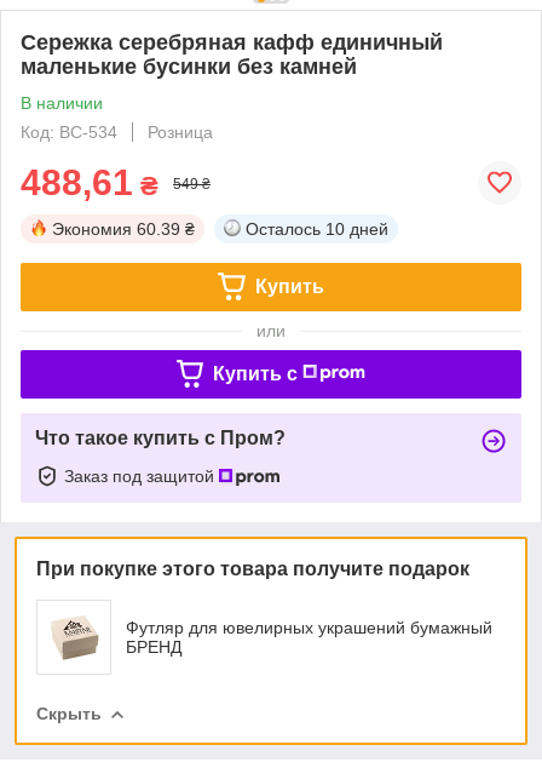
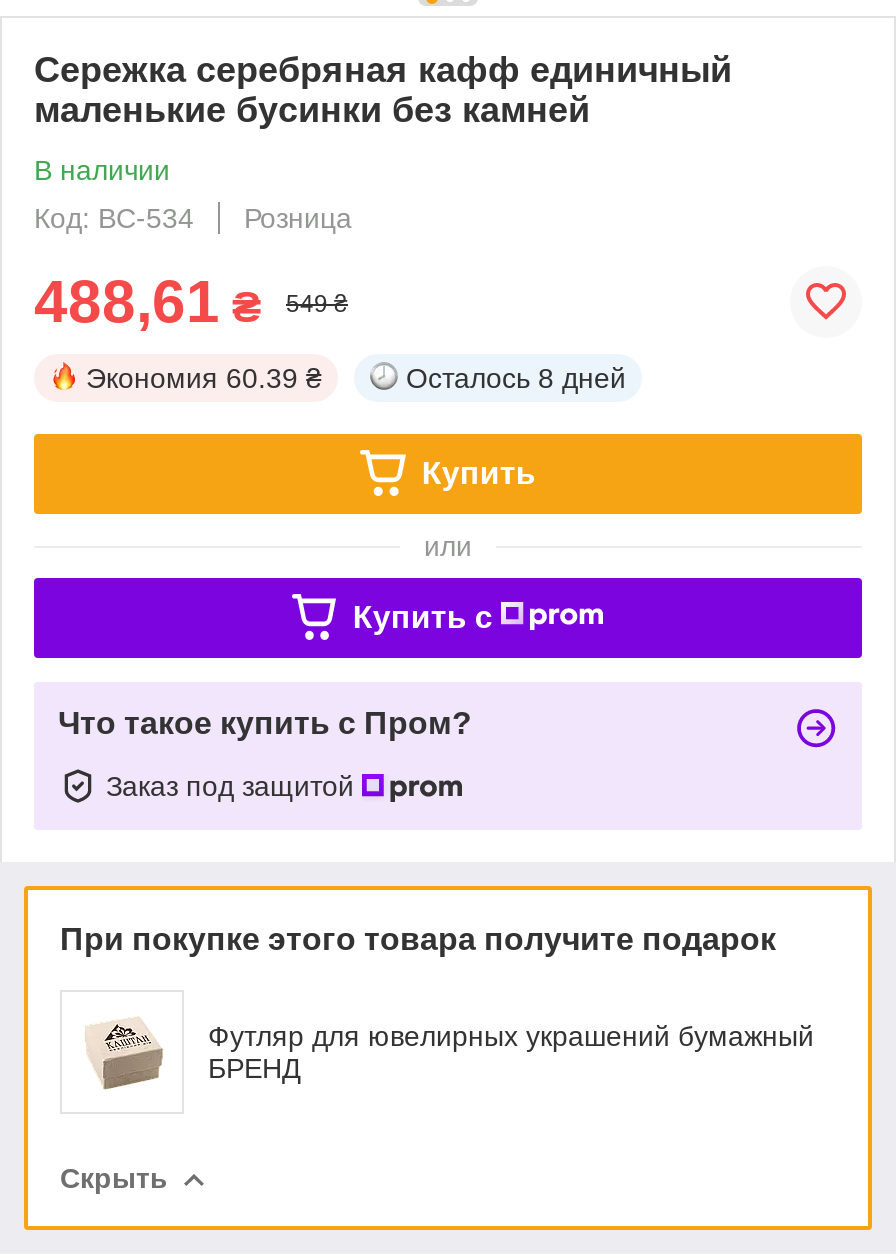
- Осталось 10 дней
+ Осталось 8 дней
